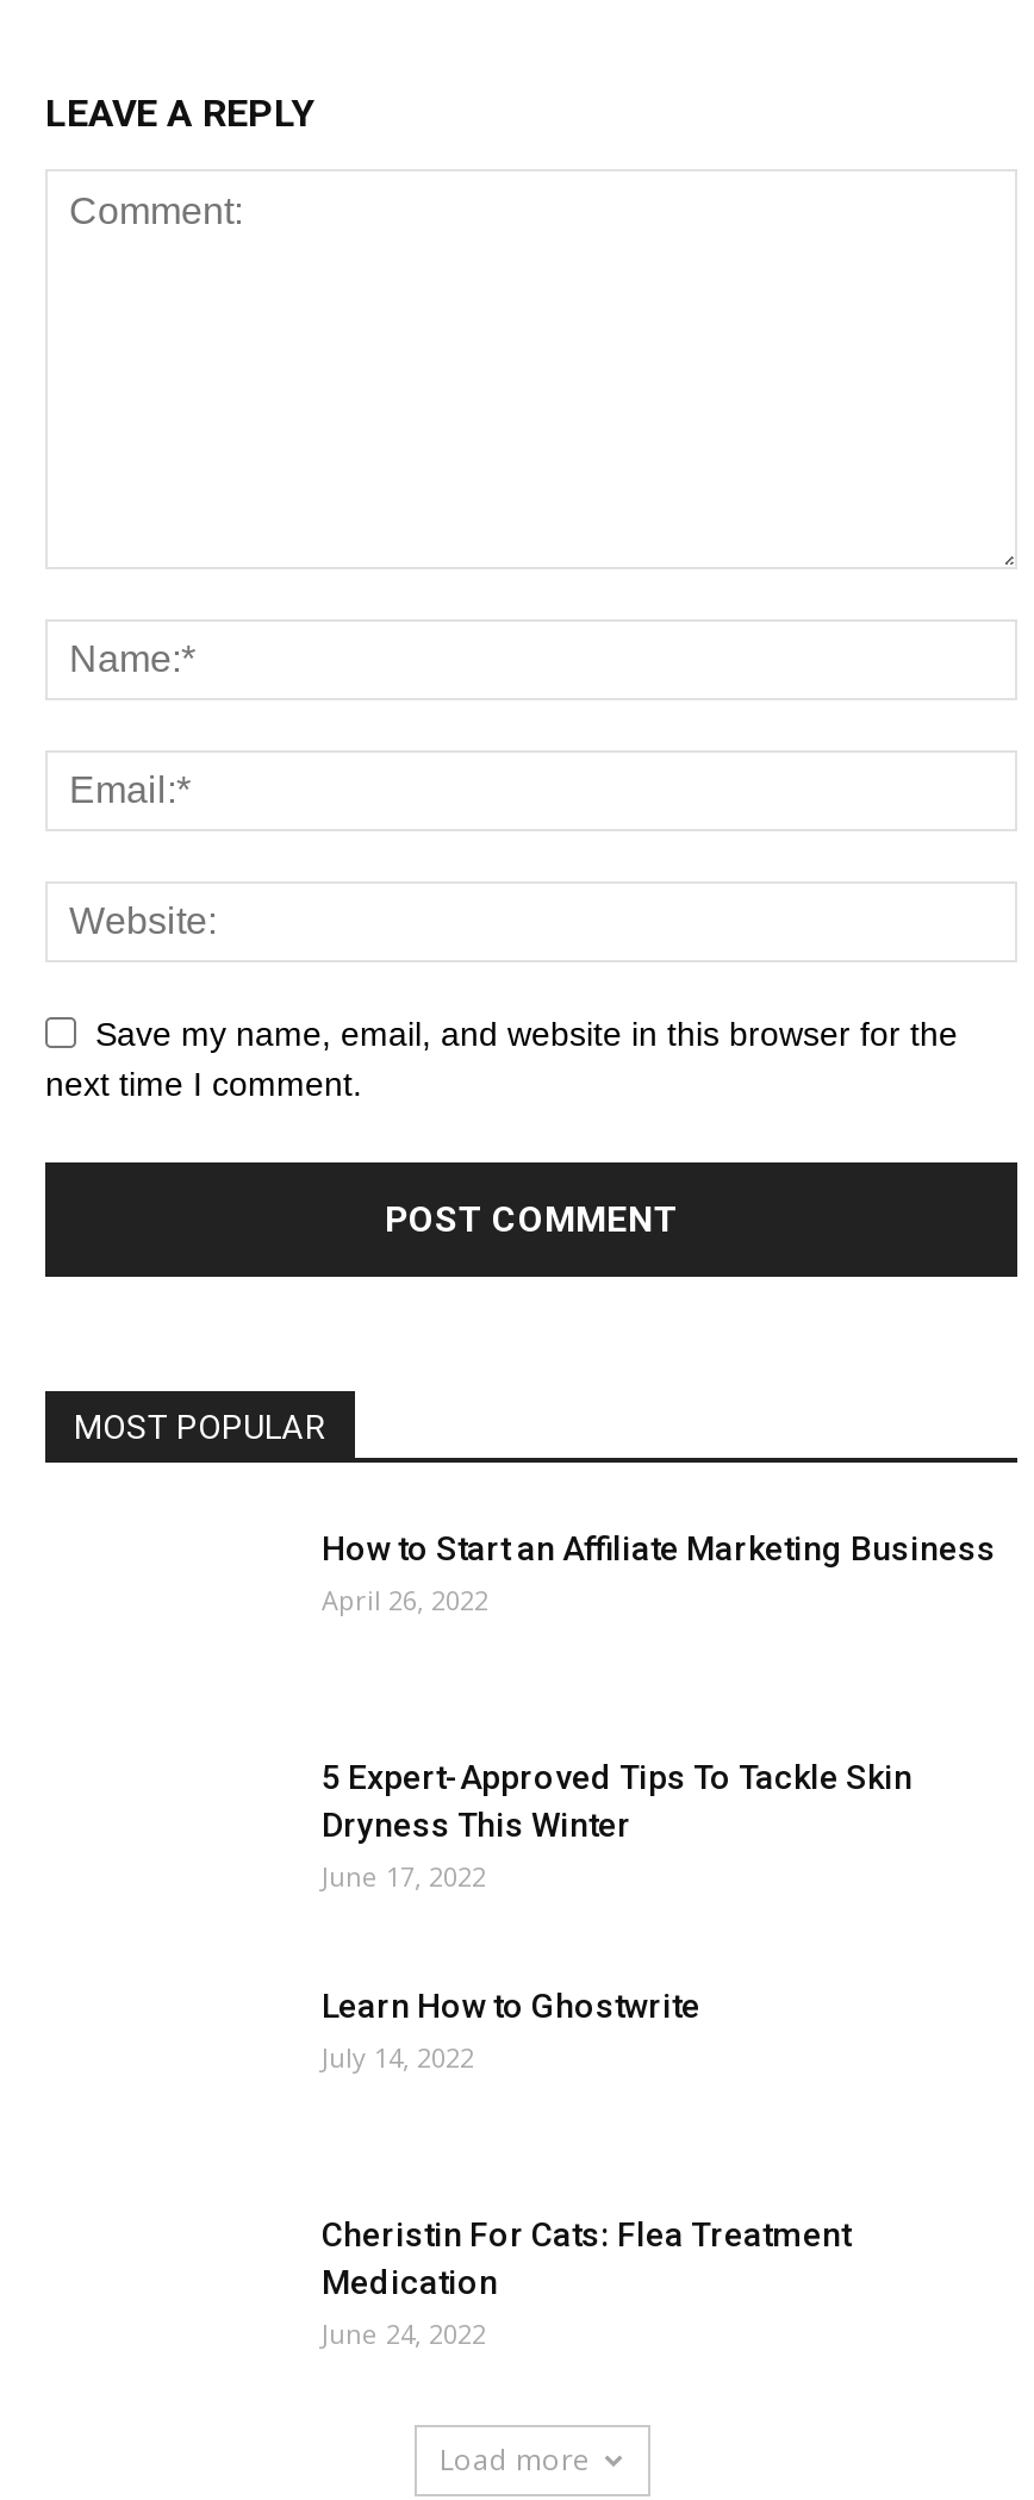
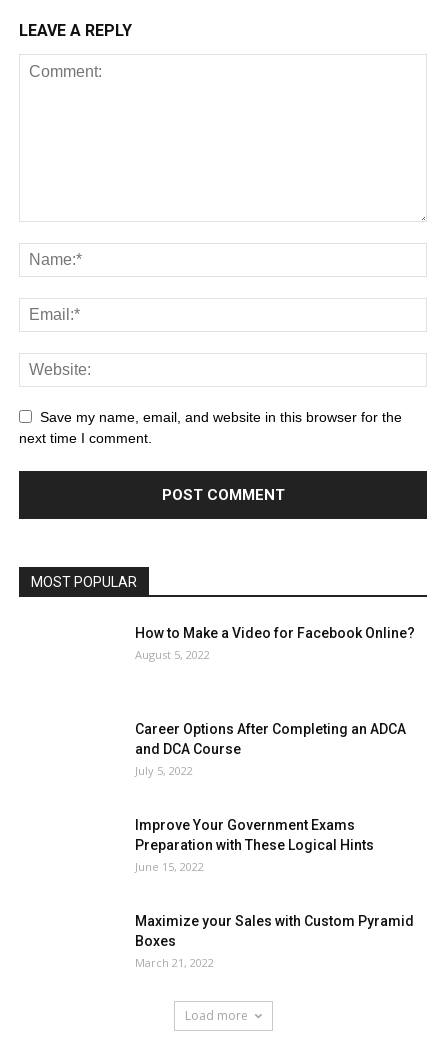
- How to Start an Affiliate Marketing Business
- April 26, 2022
+ How to Make a Video for Facebook Online?
+ August 5, 2022

- 5 Expert-Approved Tips To Tackle Skin
- Dryness This Winter
- June 17, 2022
+ Career Options After Completing an ADCA
+ and DCA Course
+ July 5, 2022

- Learn How to Ghostwrite
- July 14, 2022
+ Improve Your Government Exams
+ Preparation with These Logical Hints
+ June 15, 2022

- Cheristin For Cats: Flea Treatment
- Medication
- June 24, 2022
+ Maximize your Sales with Custom Pyramid
+ Boxes
+ March 21, 2022
